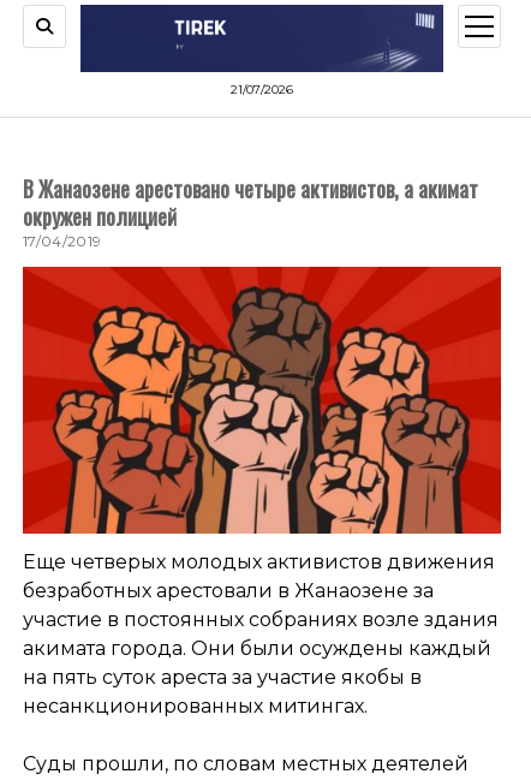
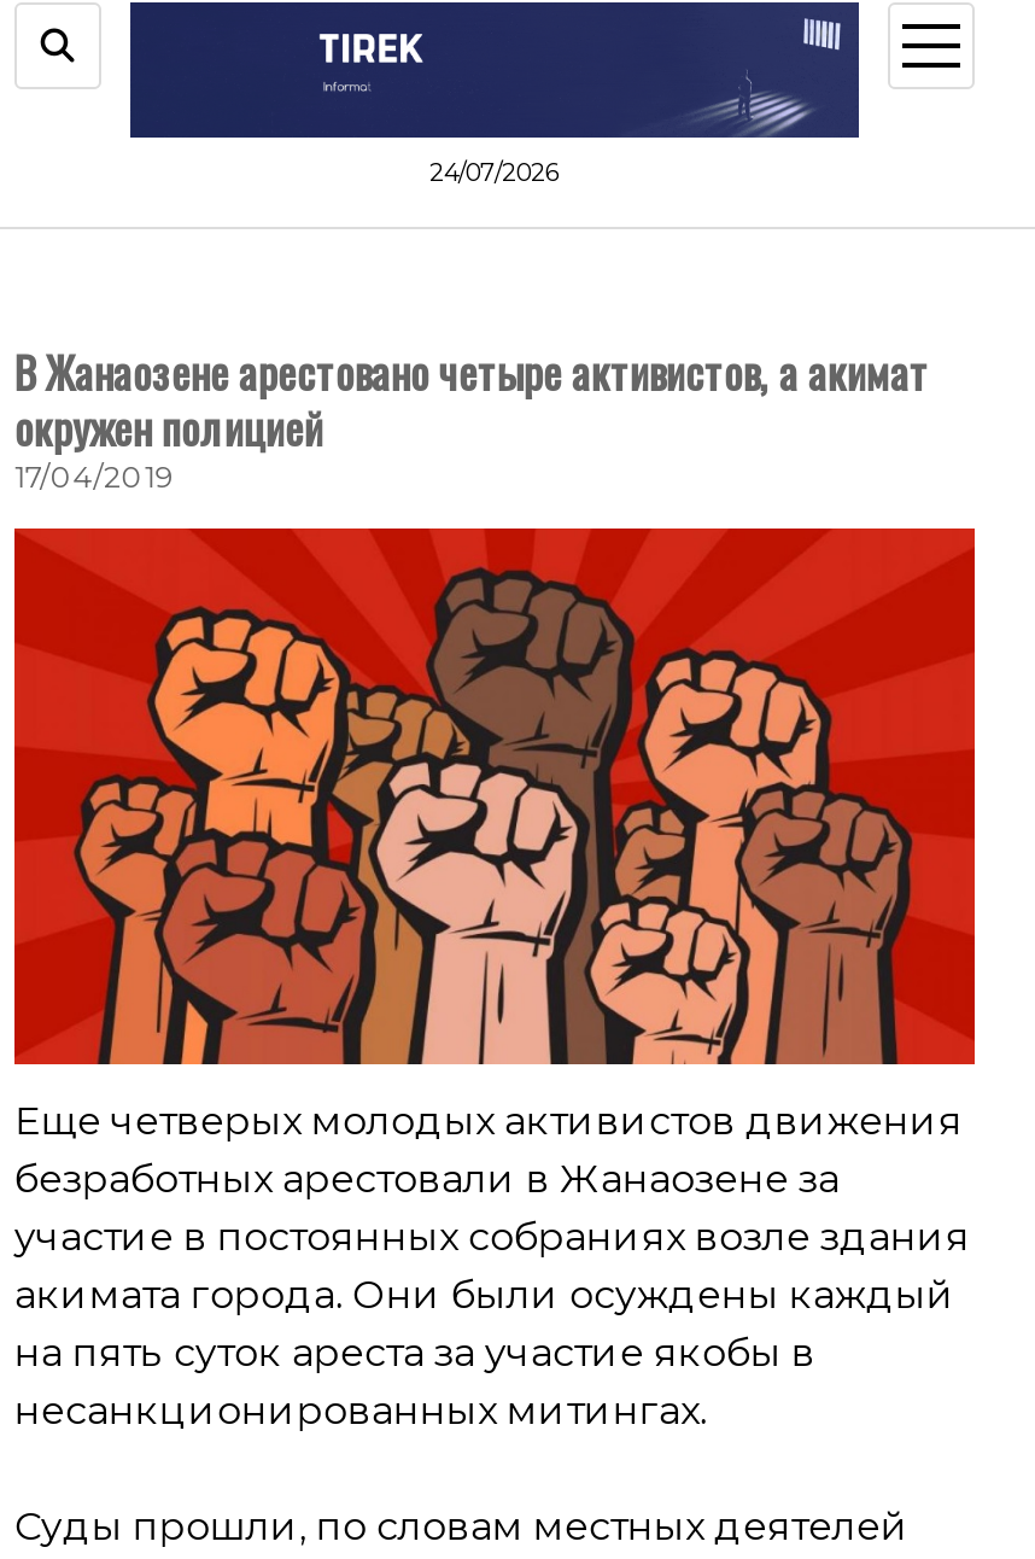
- 21/07/2026
+ 24/07/2026
